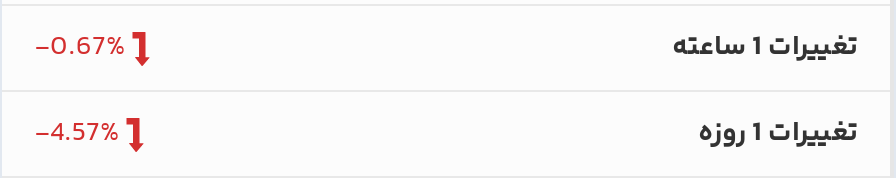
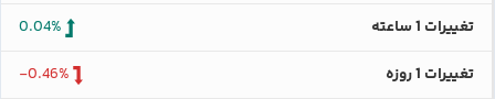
- -0.67%
+ 0.04%

- -4.57%
+ -0.46%
